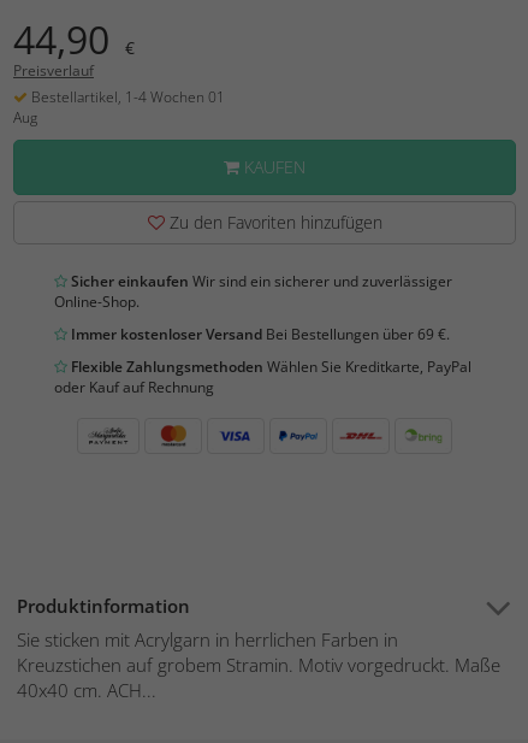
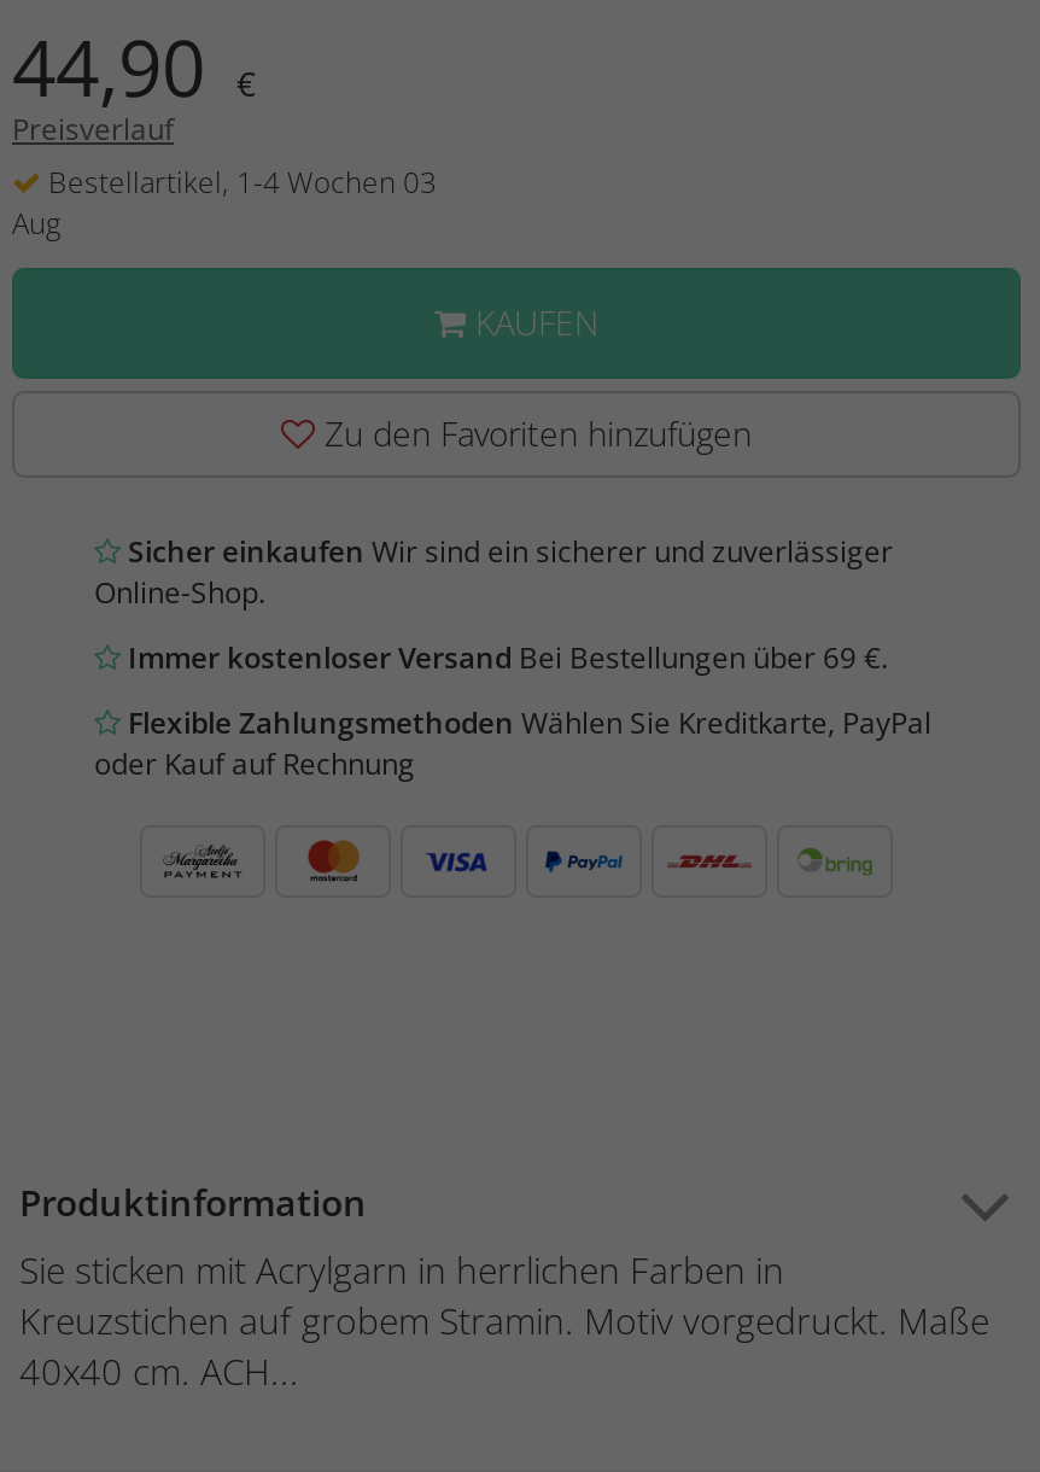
- Bestellartikel, 1-4 Wochen 01
+ Bestellartikel, 1-4 Wochen 03
